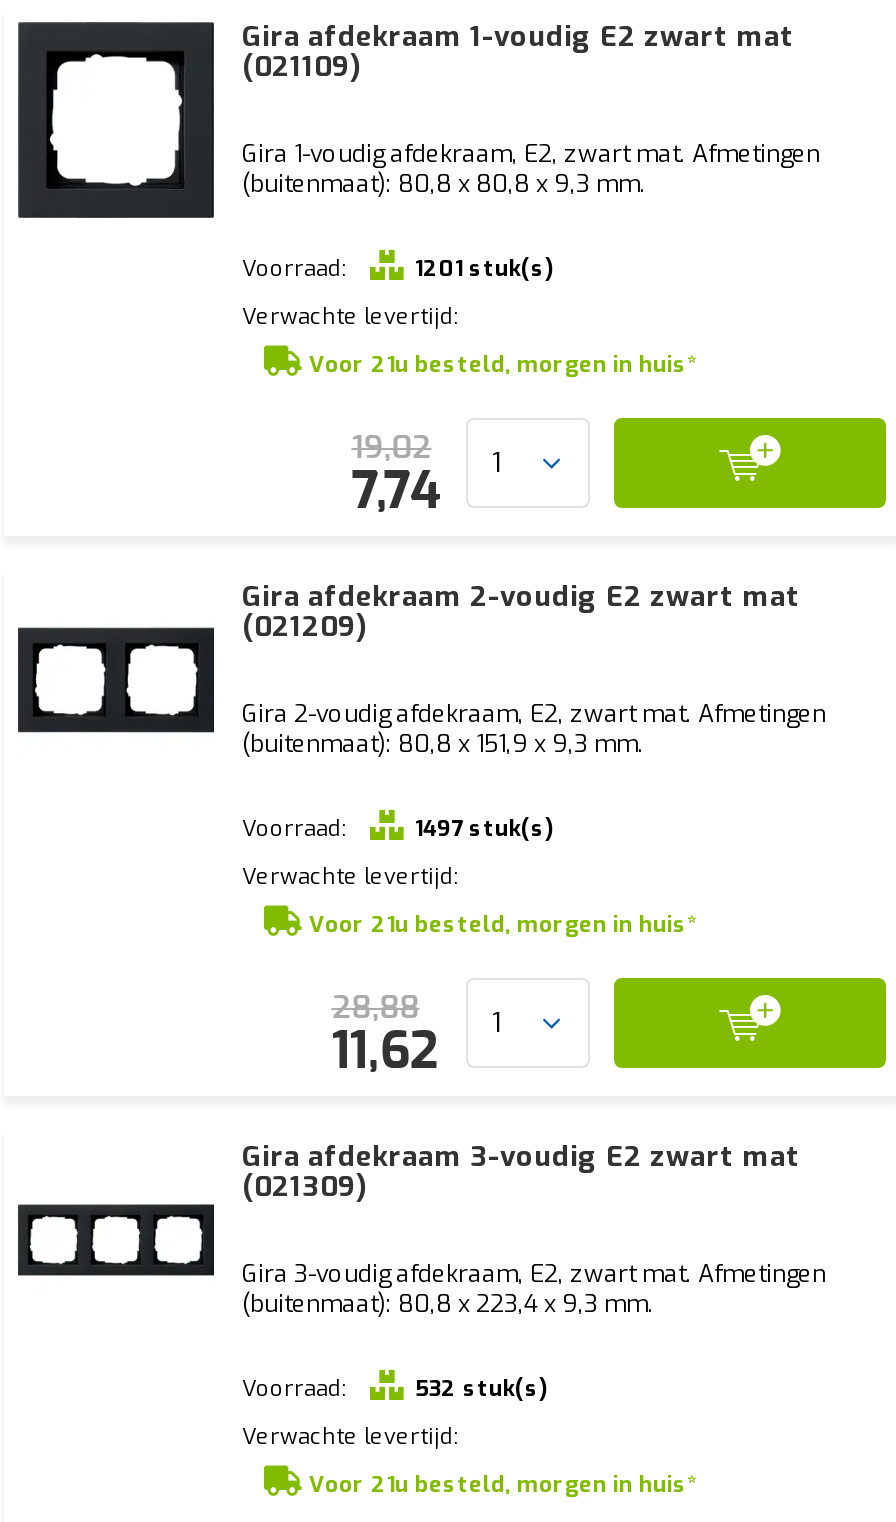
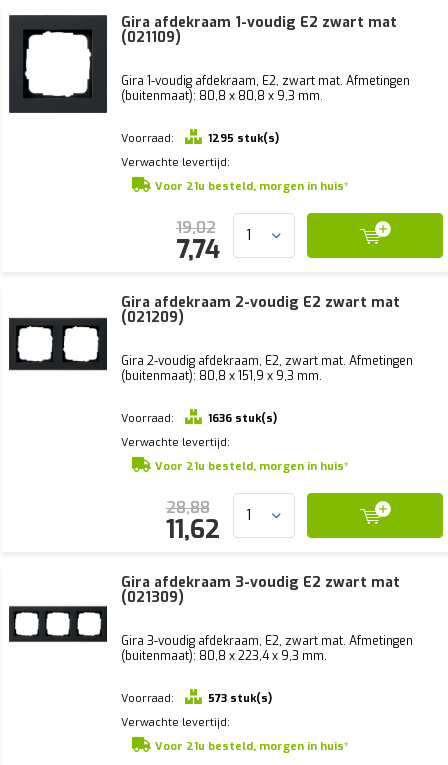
- 1201 stuk(s)
+ 1295 stuk(s)

- 1497 stuk(s)
+ 1636 stuk(s)

- 532 stuk(s)
+ 573 stuk(s)
